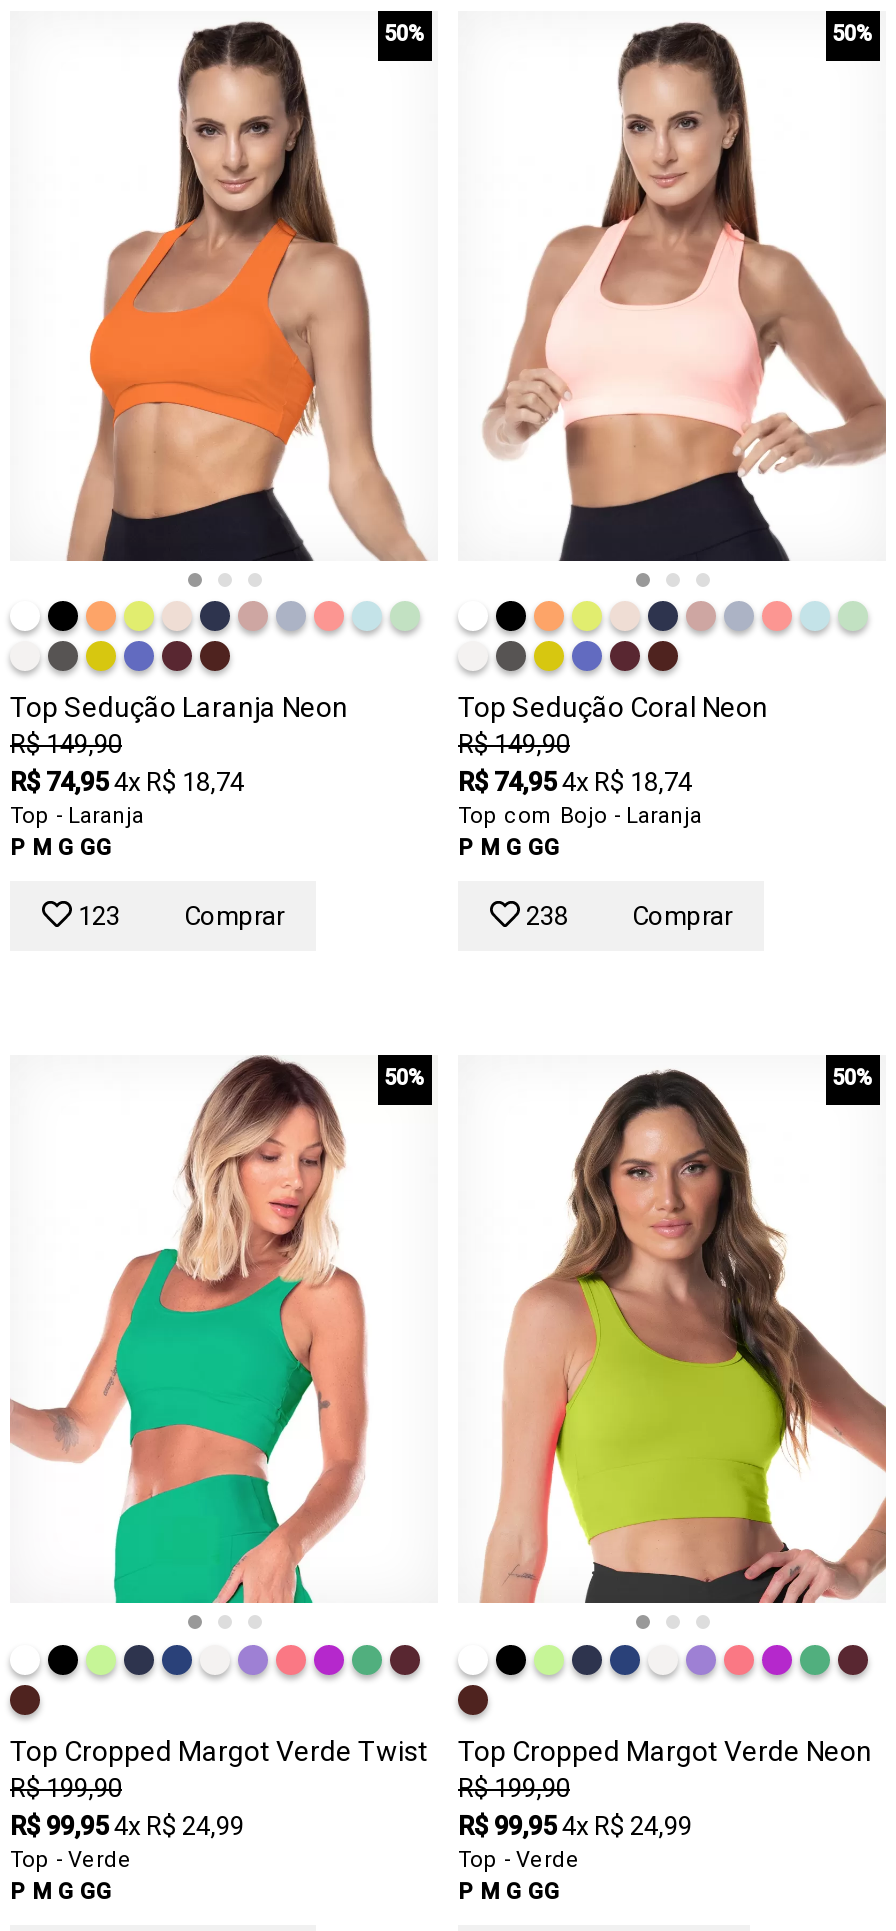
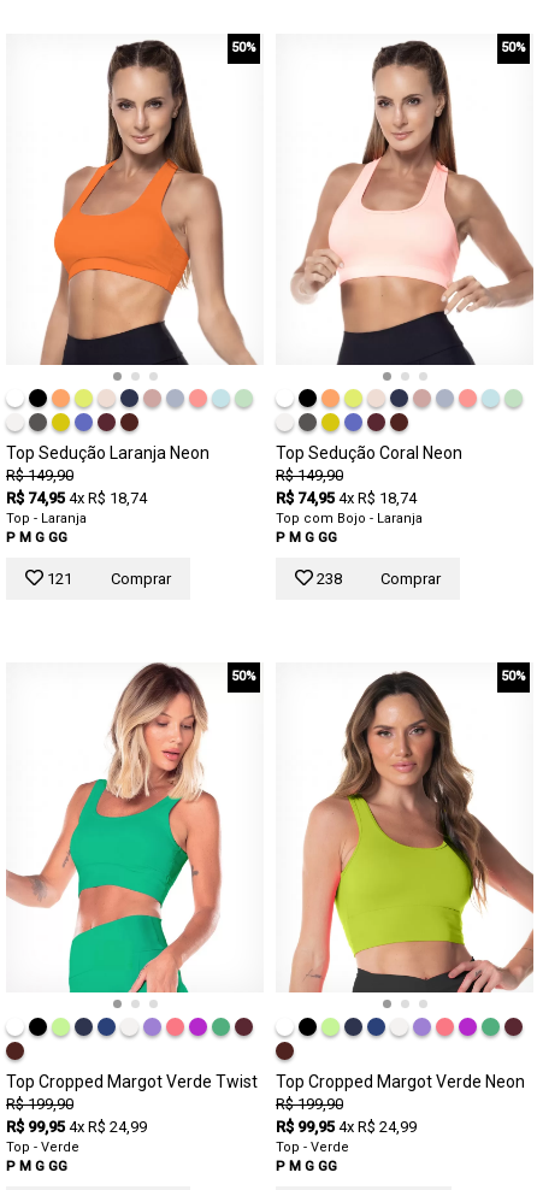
- 123
+ 121
